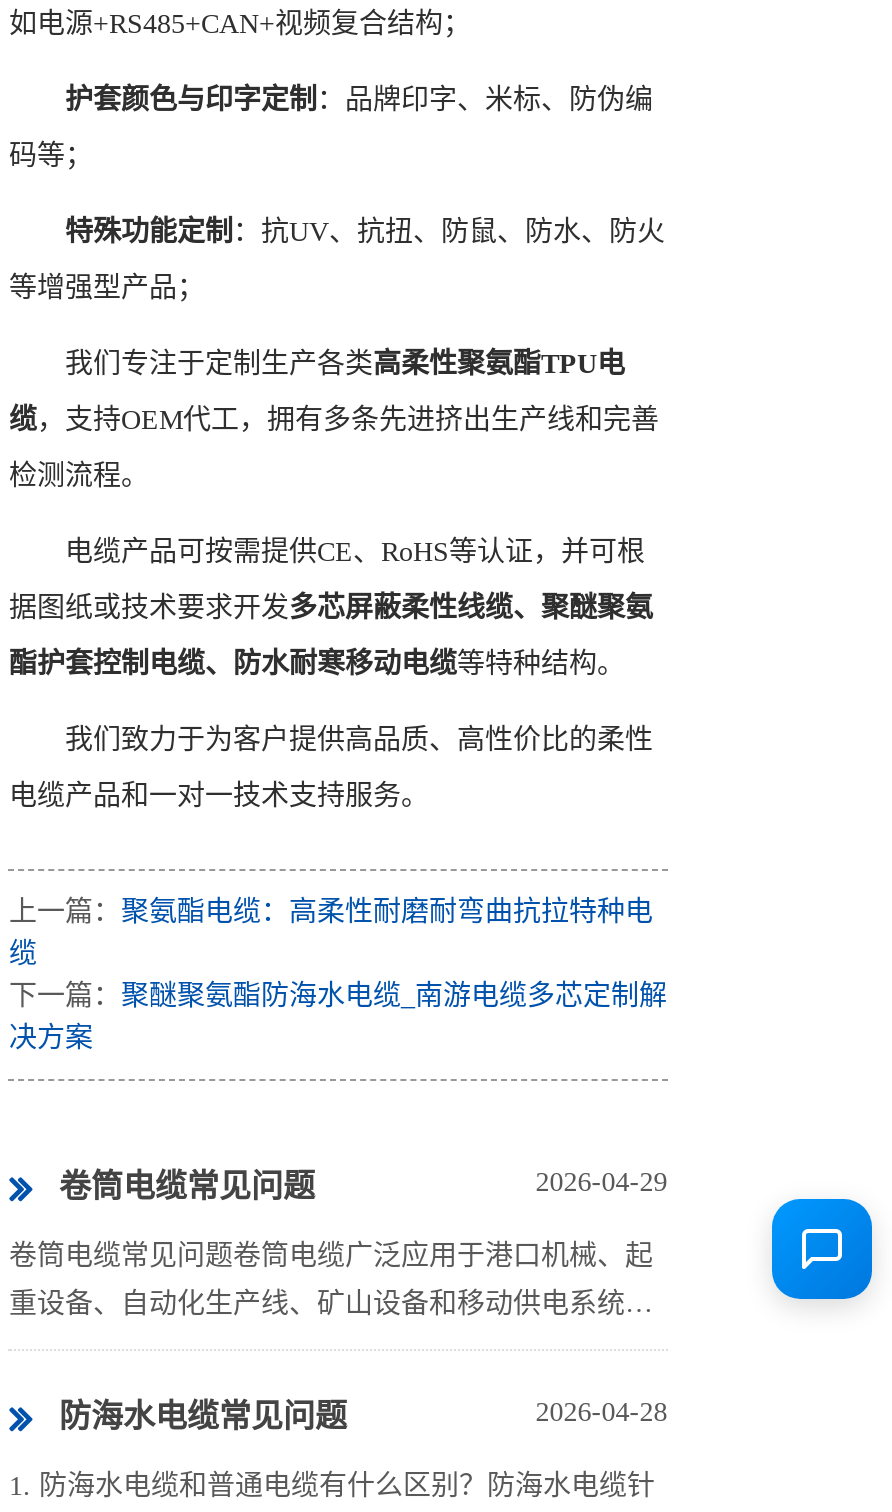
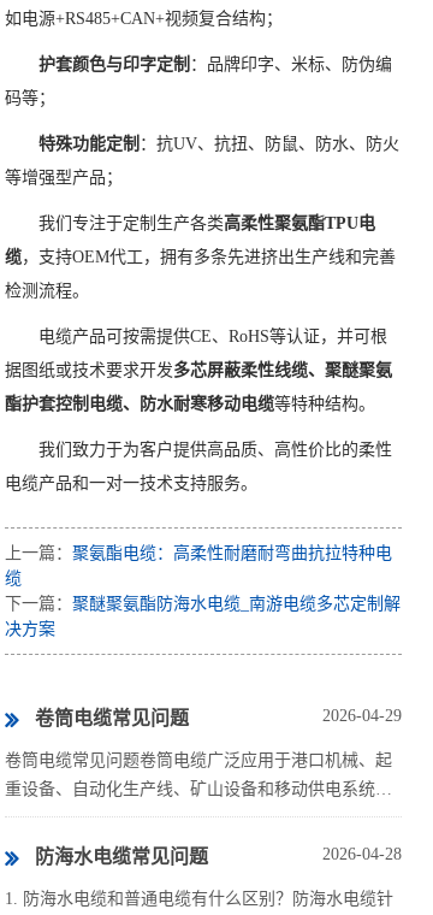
- [image]
